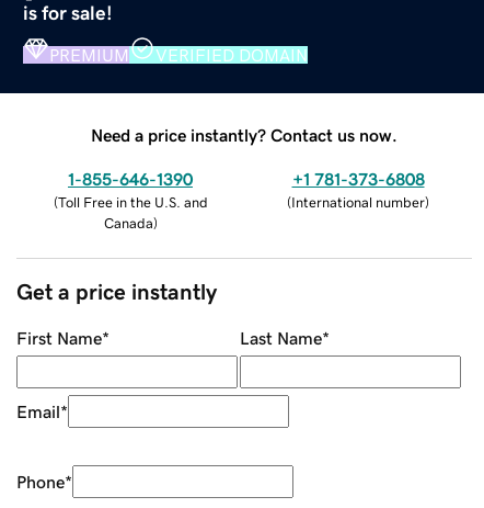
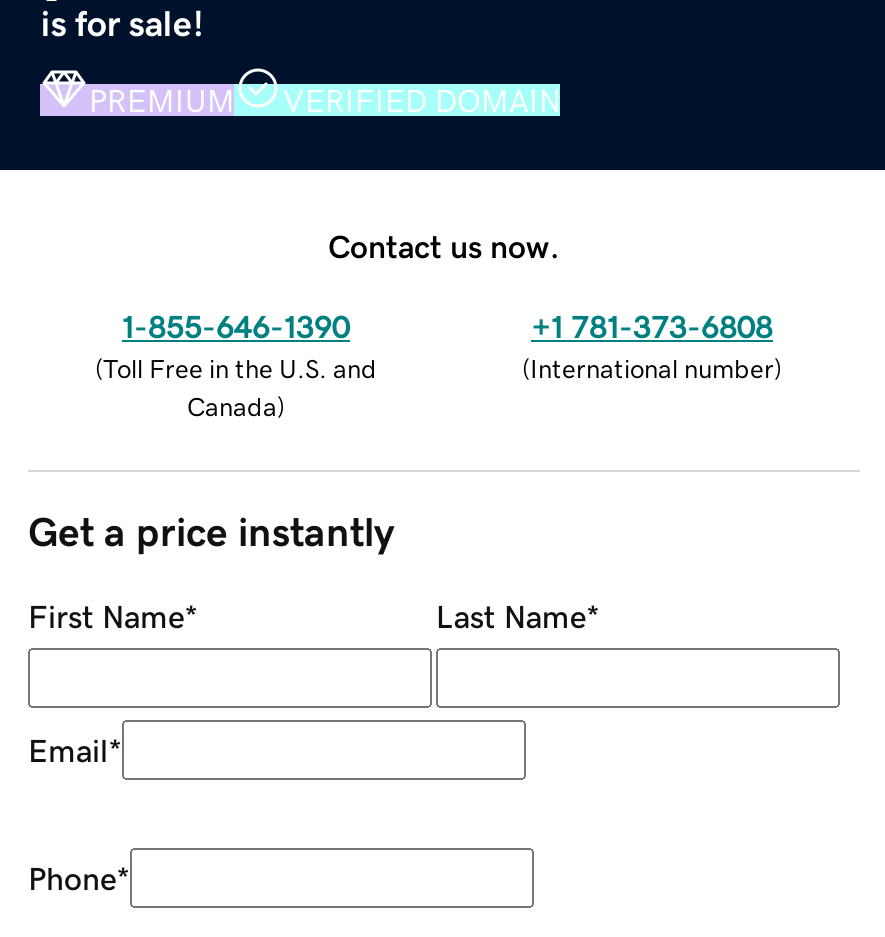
- Need a price instantly? Contact us now.
+ Contact us now.
